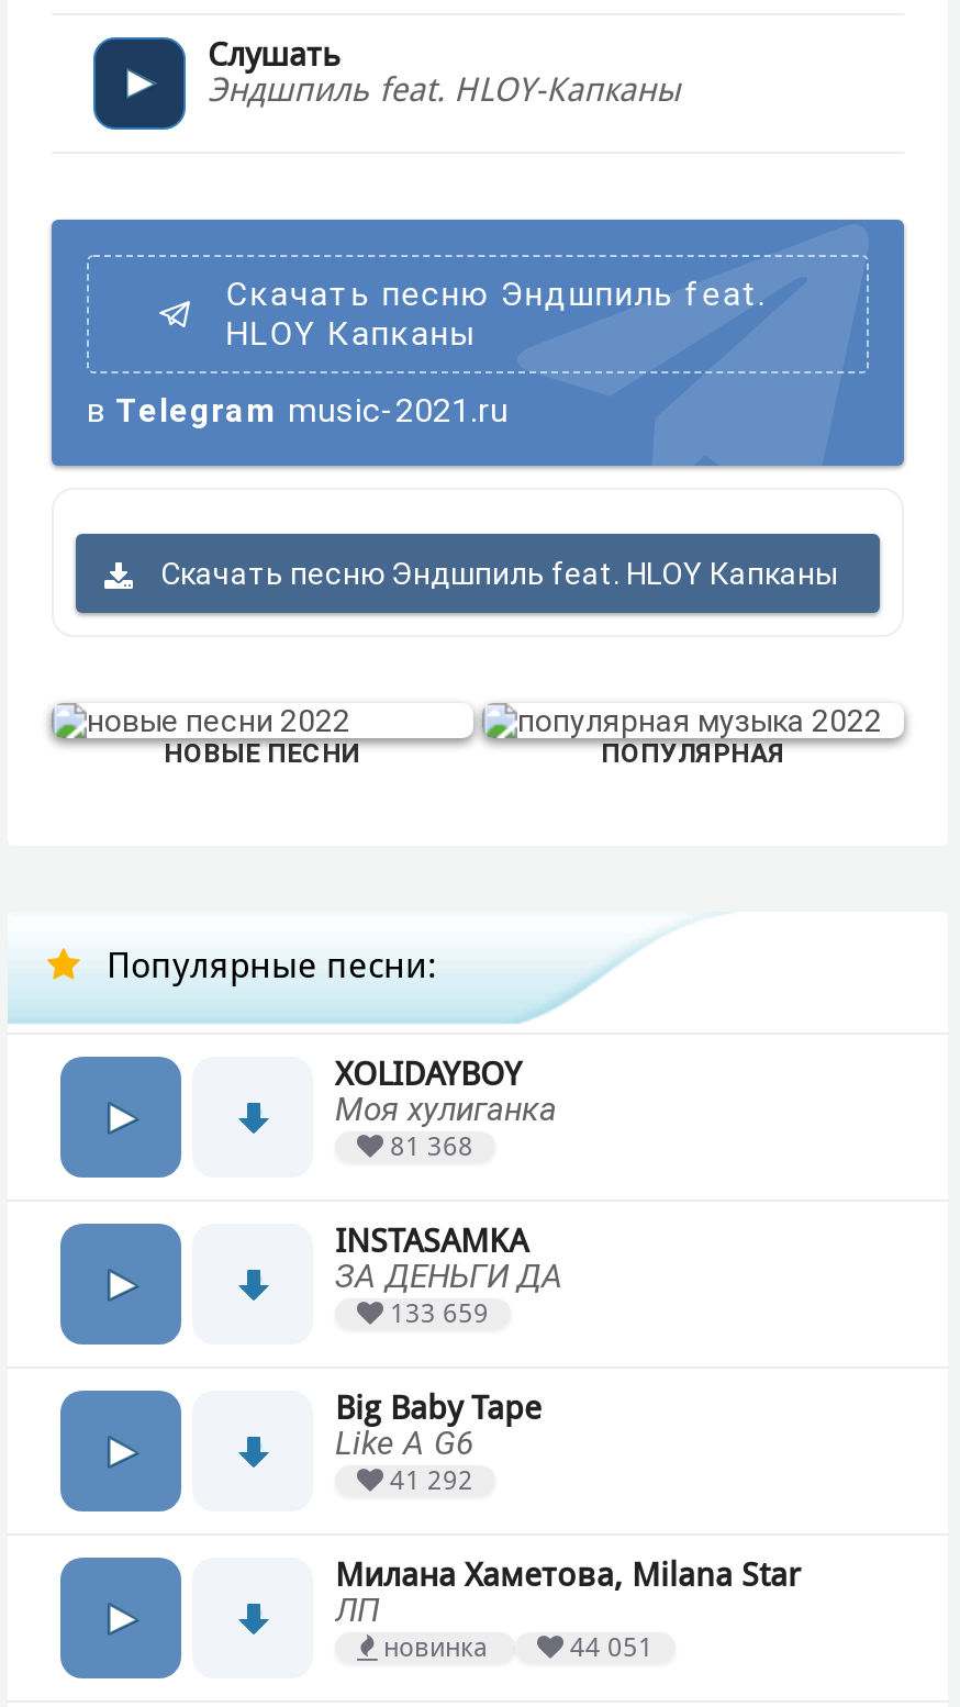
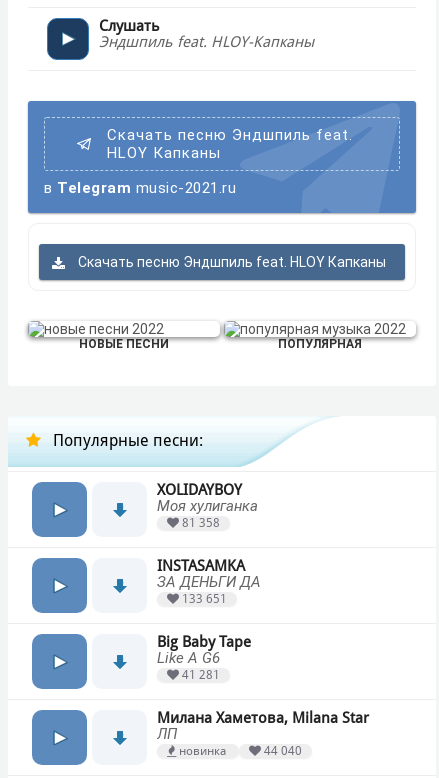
- 81 368
+ 81 358

- 133 659
+ 133 651

- 41 292
+ 41 281

- 44 051
+ 44 040
